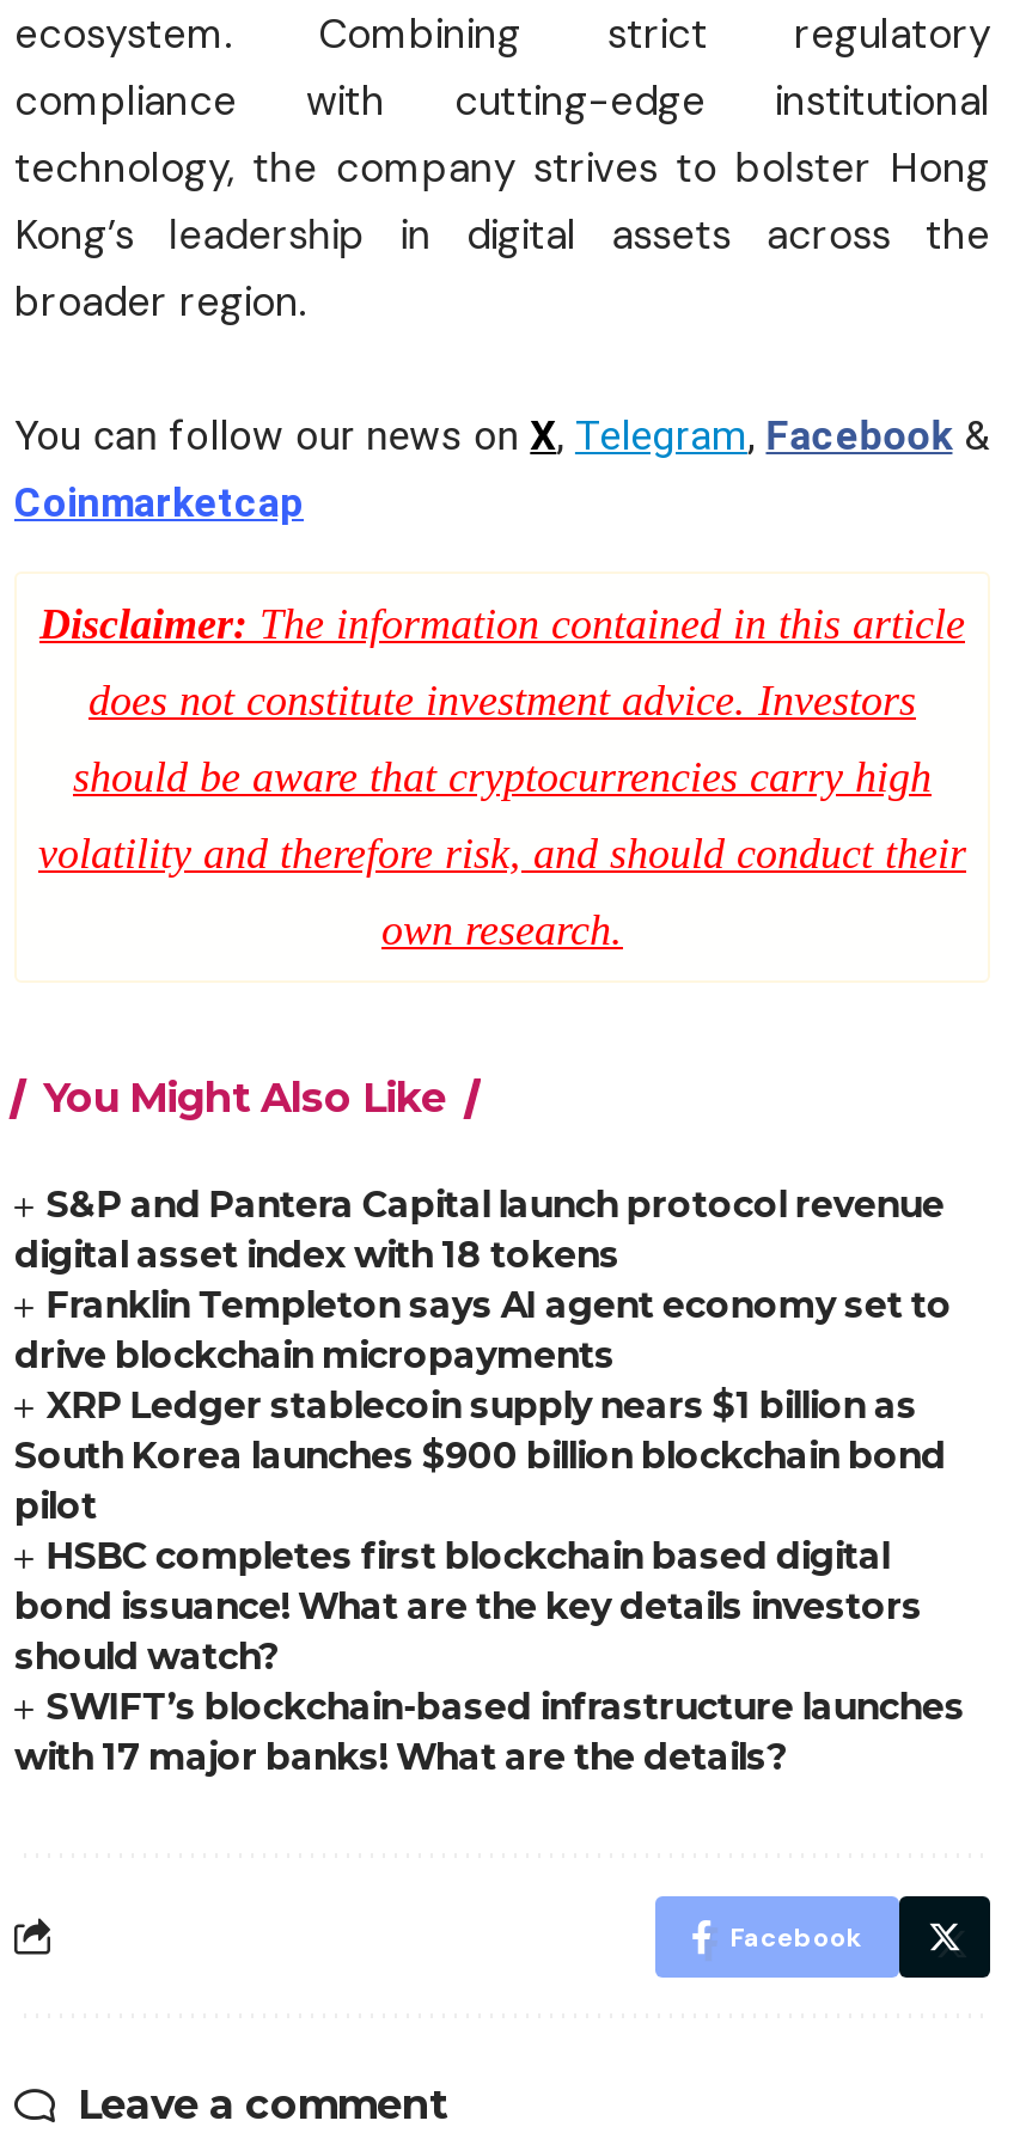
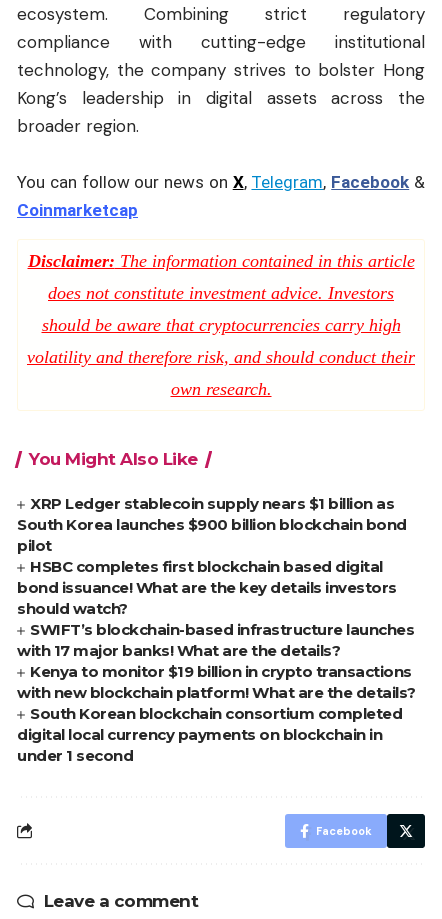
- S&P and Pantera Capital launch protocol revenue
- digital asset index with 18 tokens
- Franklin Templeton says AI agent economy set to
- drive blockchain micropayments

moved up: XRP Ledger stablecoin supply nears $1 billion as | South Korea launches $900 billion blockchain bond | pilot | HSBC completes first blockchain based digital | bond issuance! What are the key details investors | should watch? | SWIFT’s blockchain-based infrastructure launches | with 17 major banks! What are the details?

+ Kenya to monitor $19 billion in crypto transactions
+ with new blockchain platform! What are the details?
+ South Korean blockchain consortium completed
+ digital local currency payments on blockchain in
+ under 1 second
